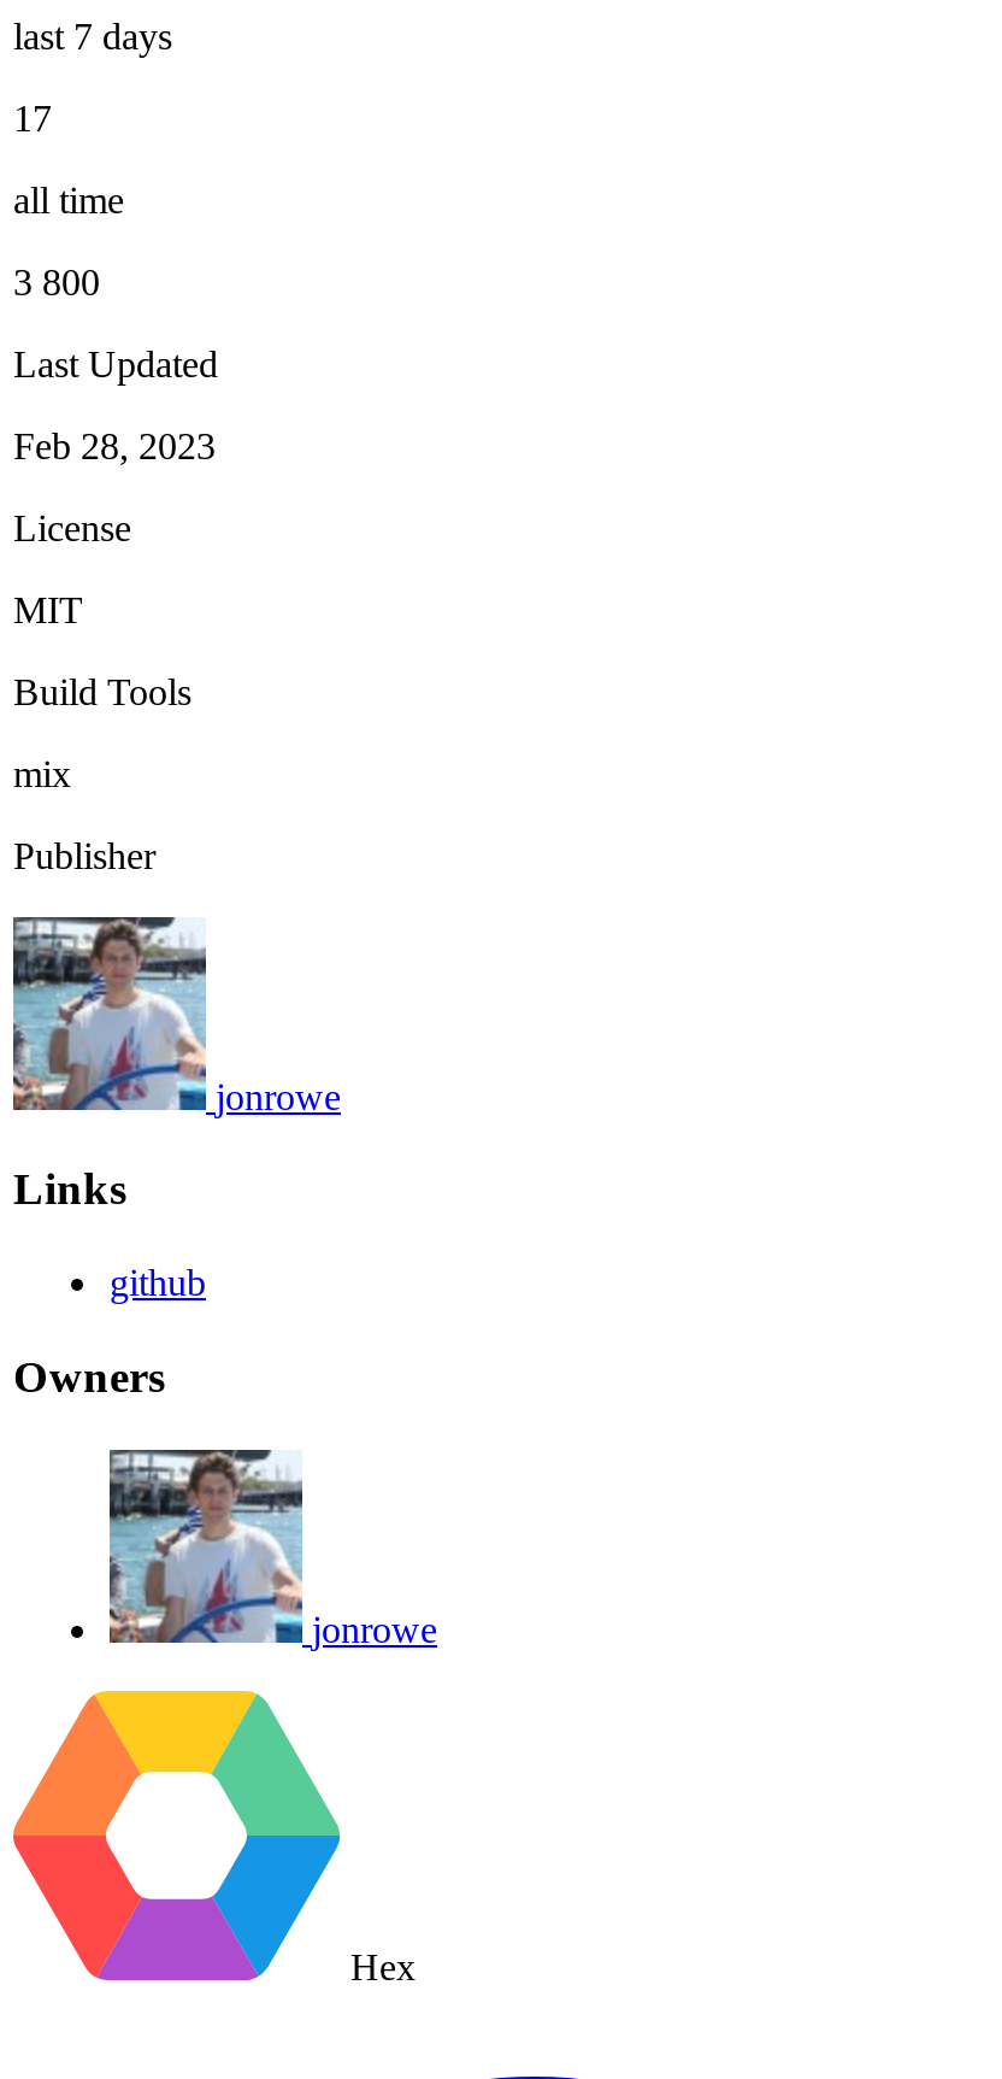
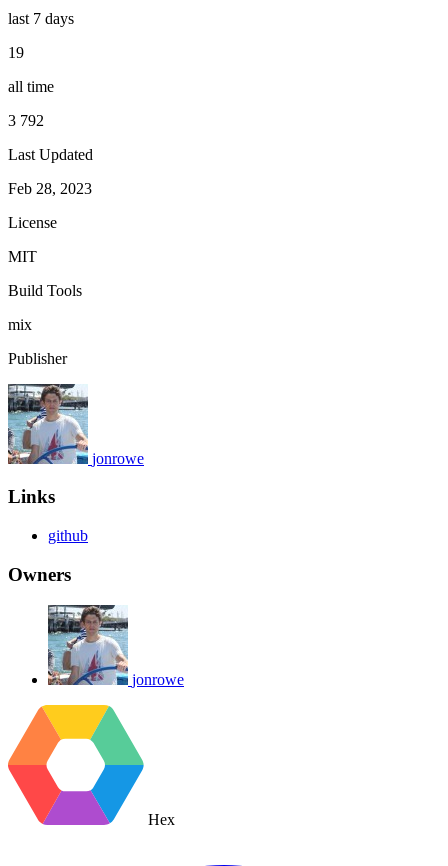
- 17
+ 19

- 3 800
+ 3 792
